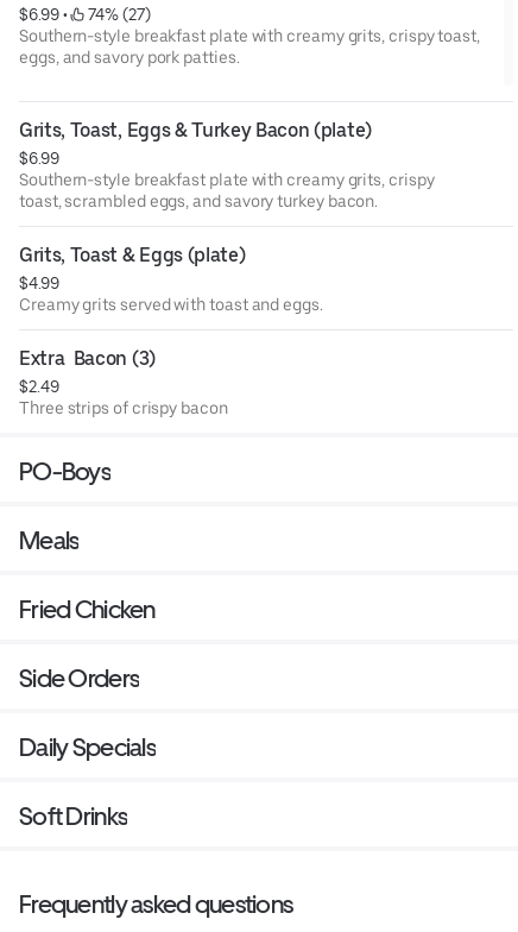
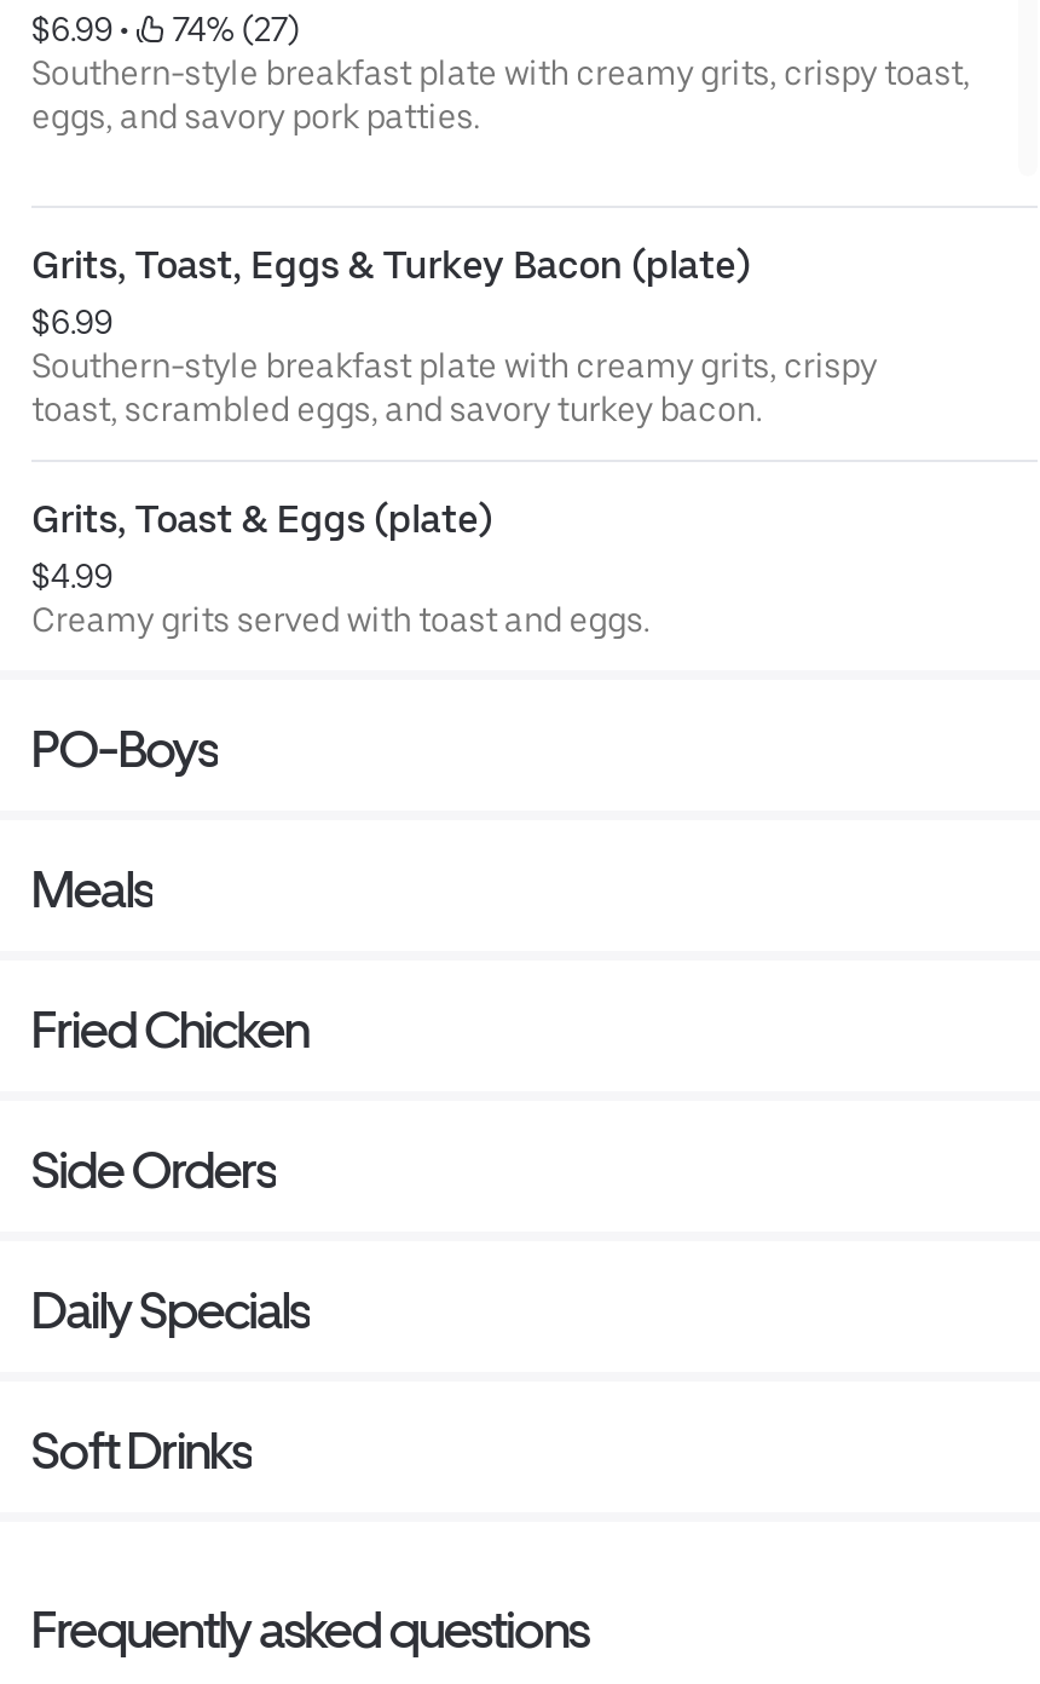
- Extra Bacon (3)
- $2.49
- Three strips of crispy bacon
